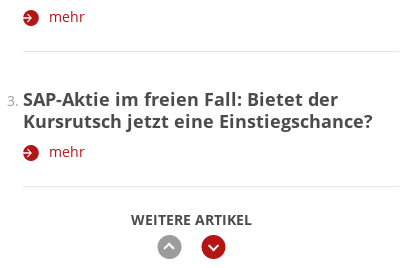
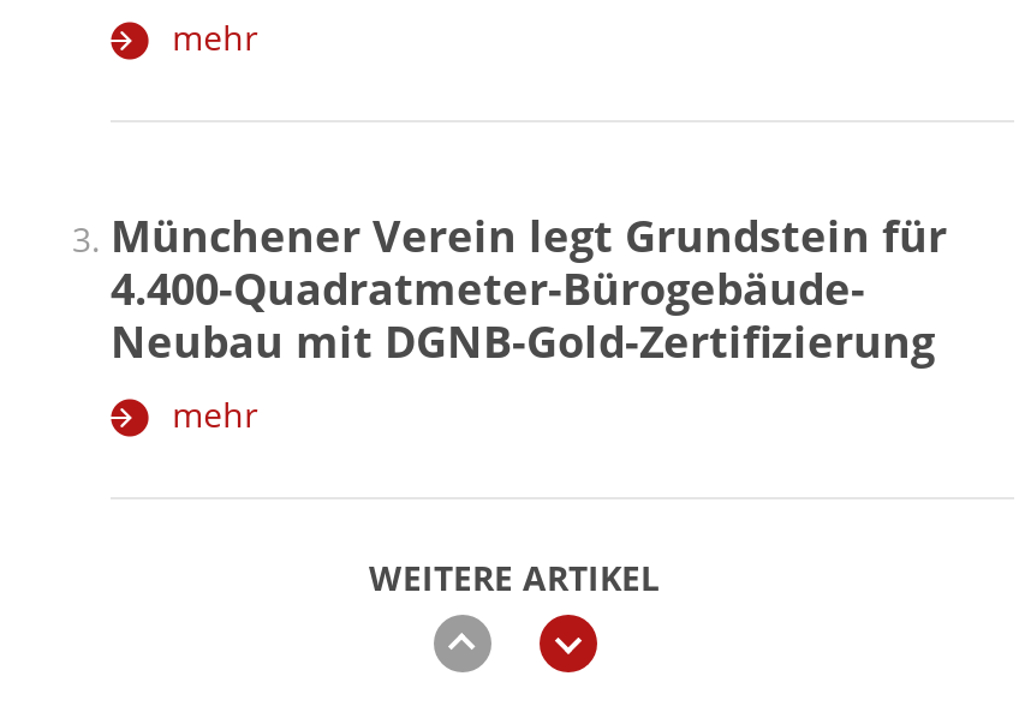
- SAP-Aktie im freien Fall: Bietet der
- Kursrutsch jetzt eine Einstiegschance?
+ Münchener Verein legt Grundstein für
+ 4.400-Quadratmeter-Bürogebäude-
+ Neubau mit DGNB-Gold-Zertifizierung
